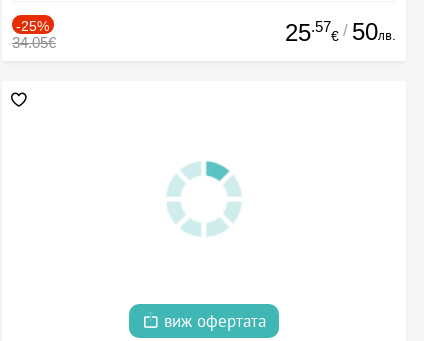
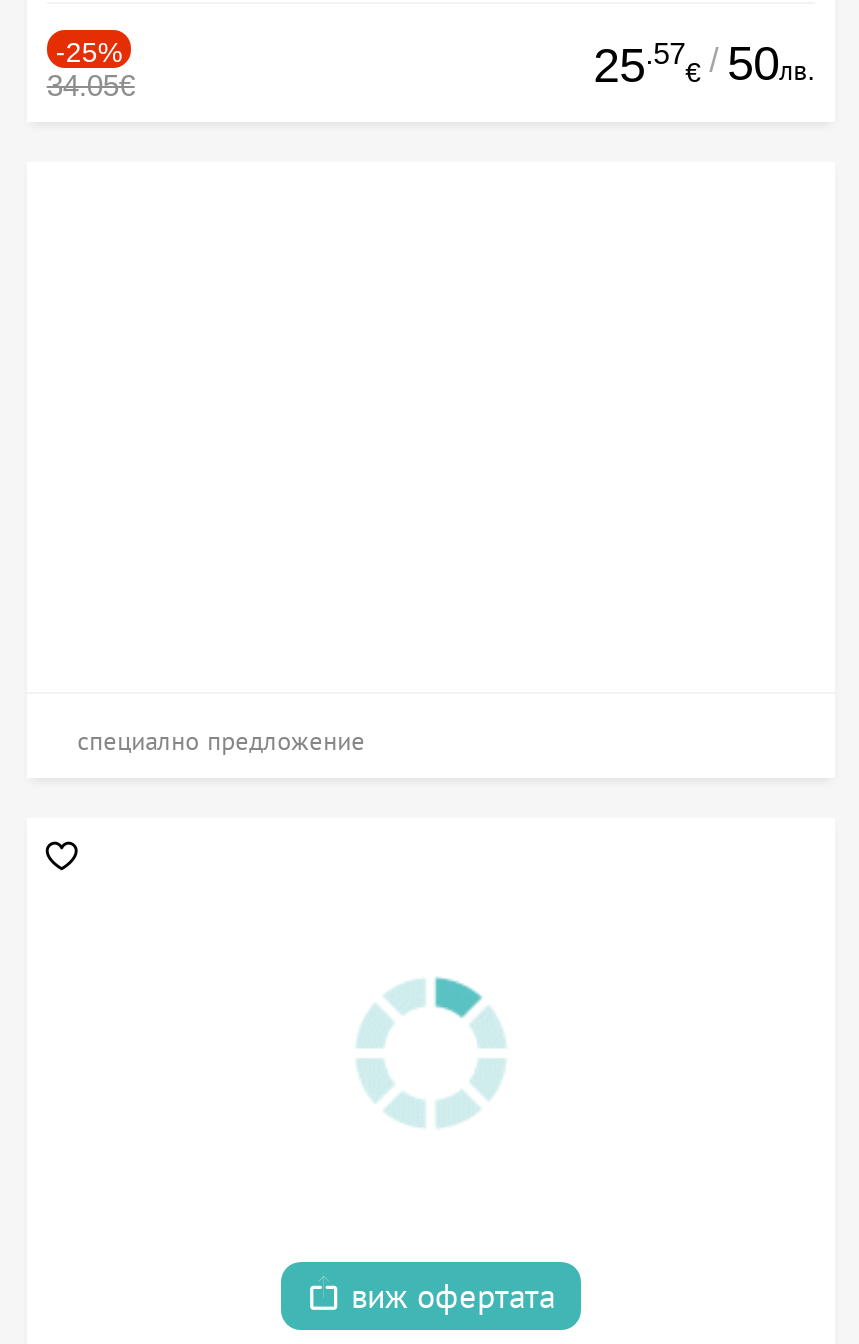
+ специално предложение
